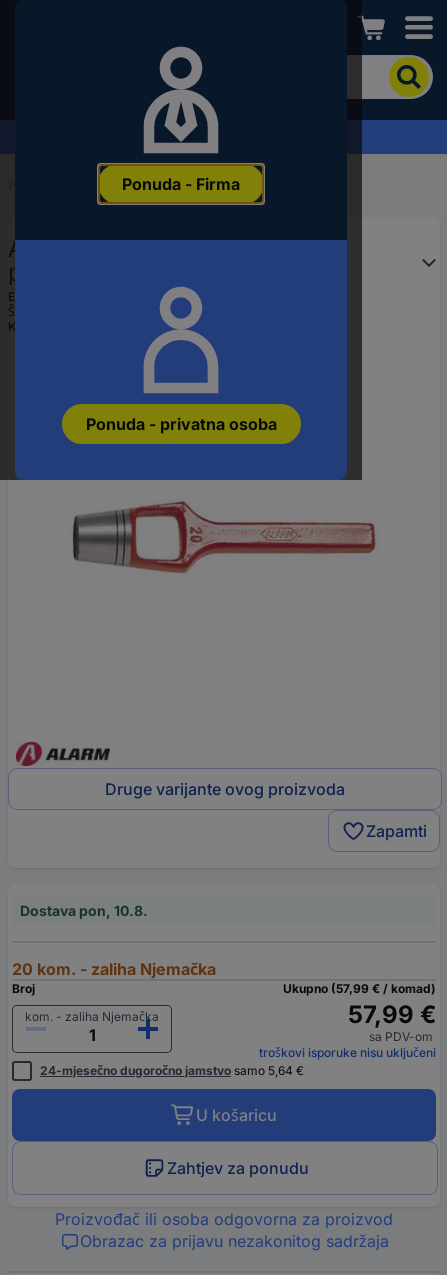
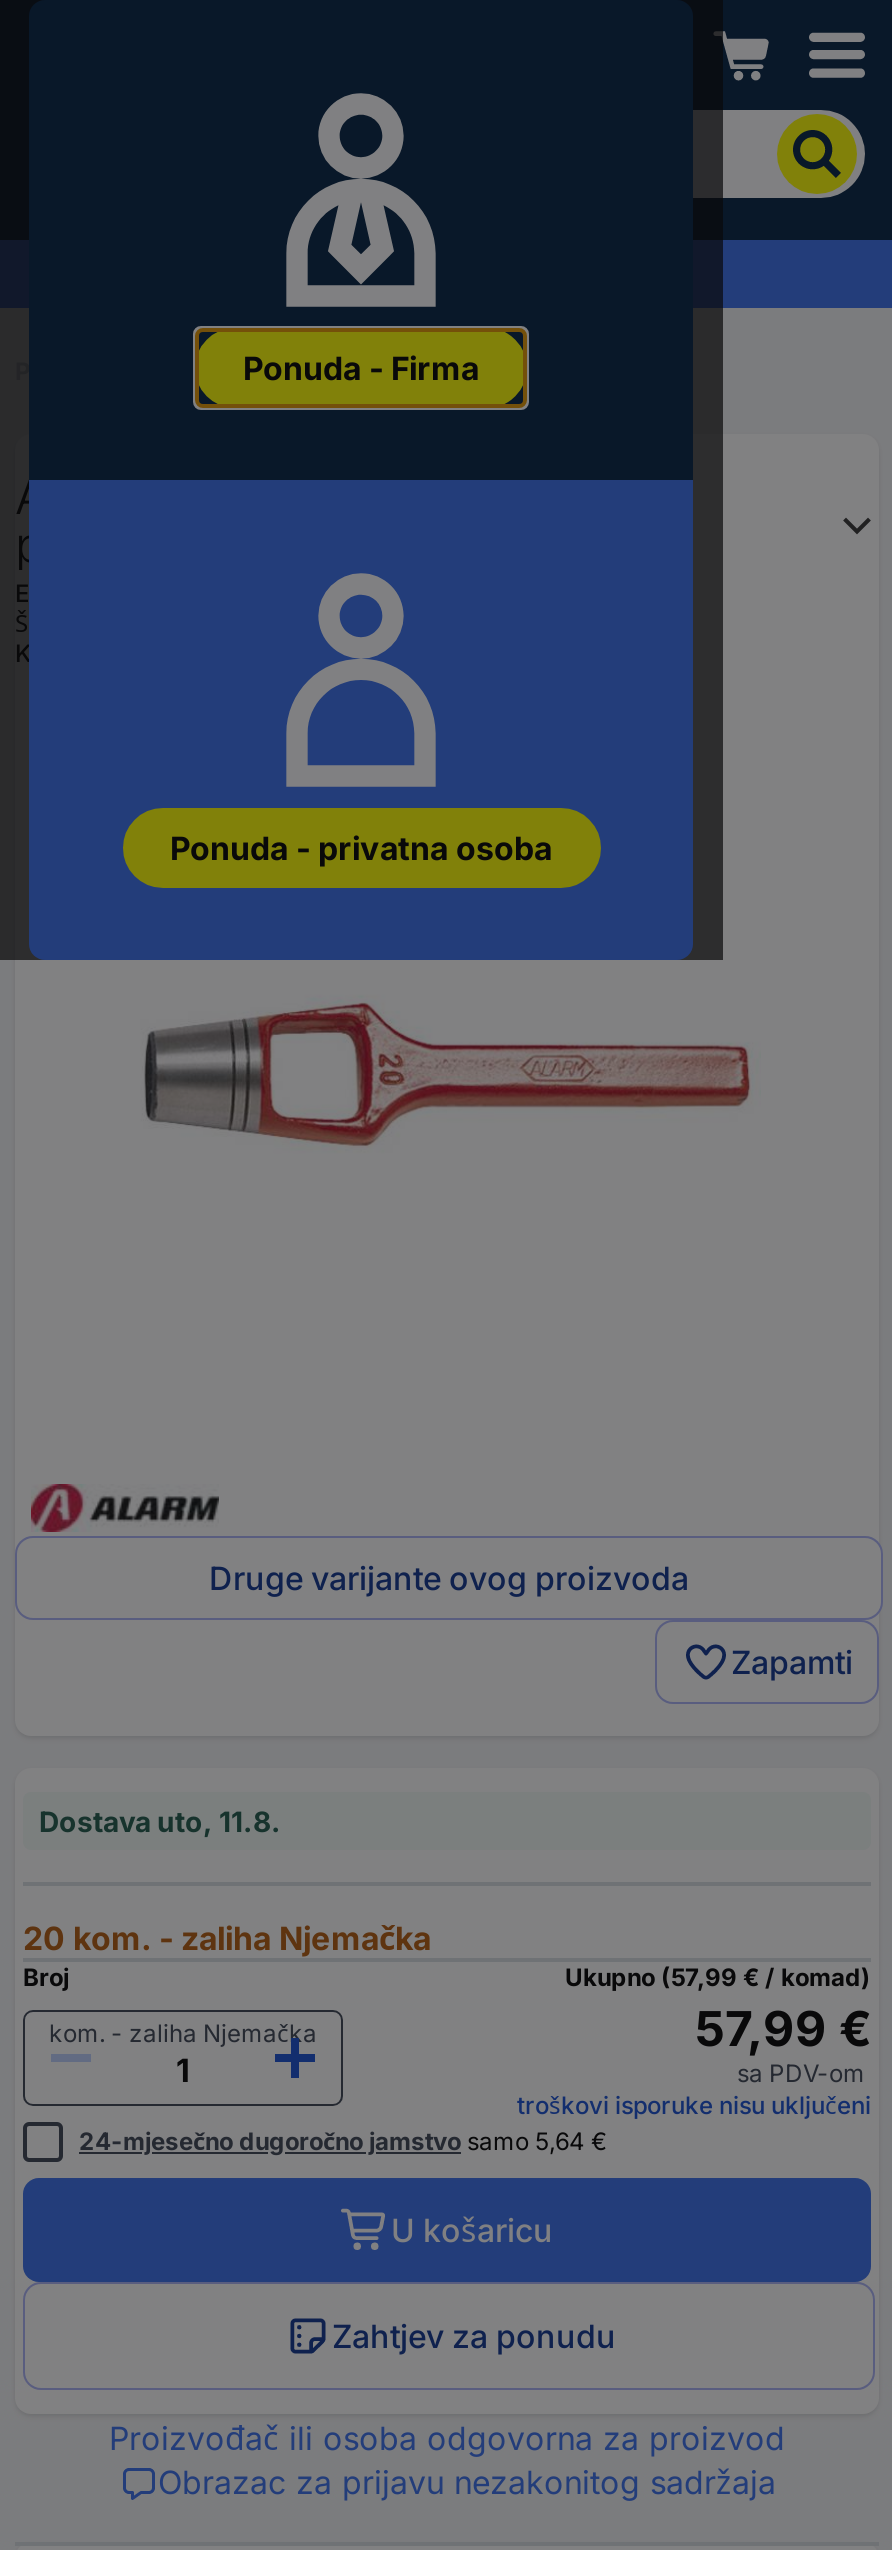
- Dostava pon, 10.8.
+ Dostava uto, 11.8.
